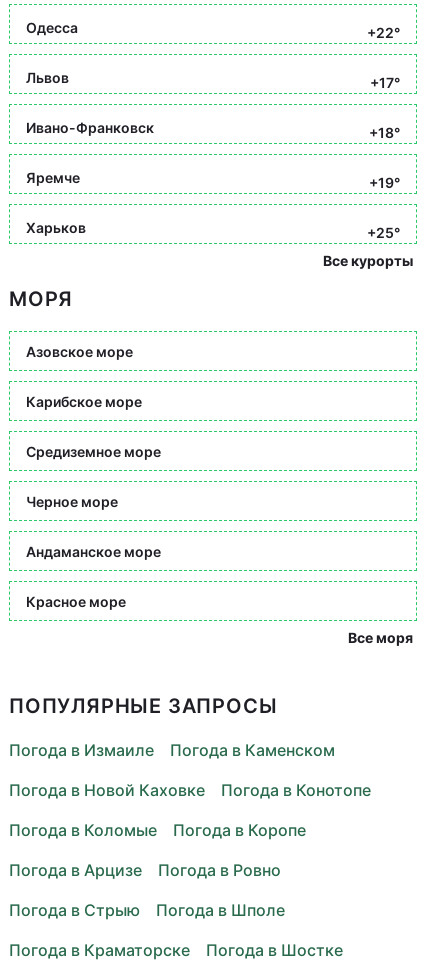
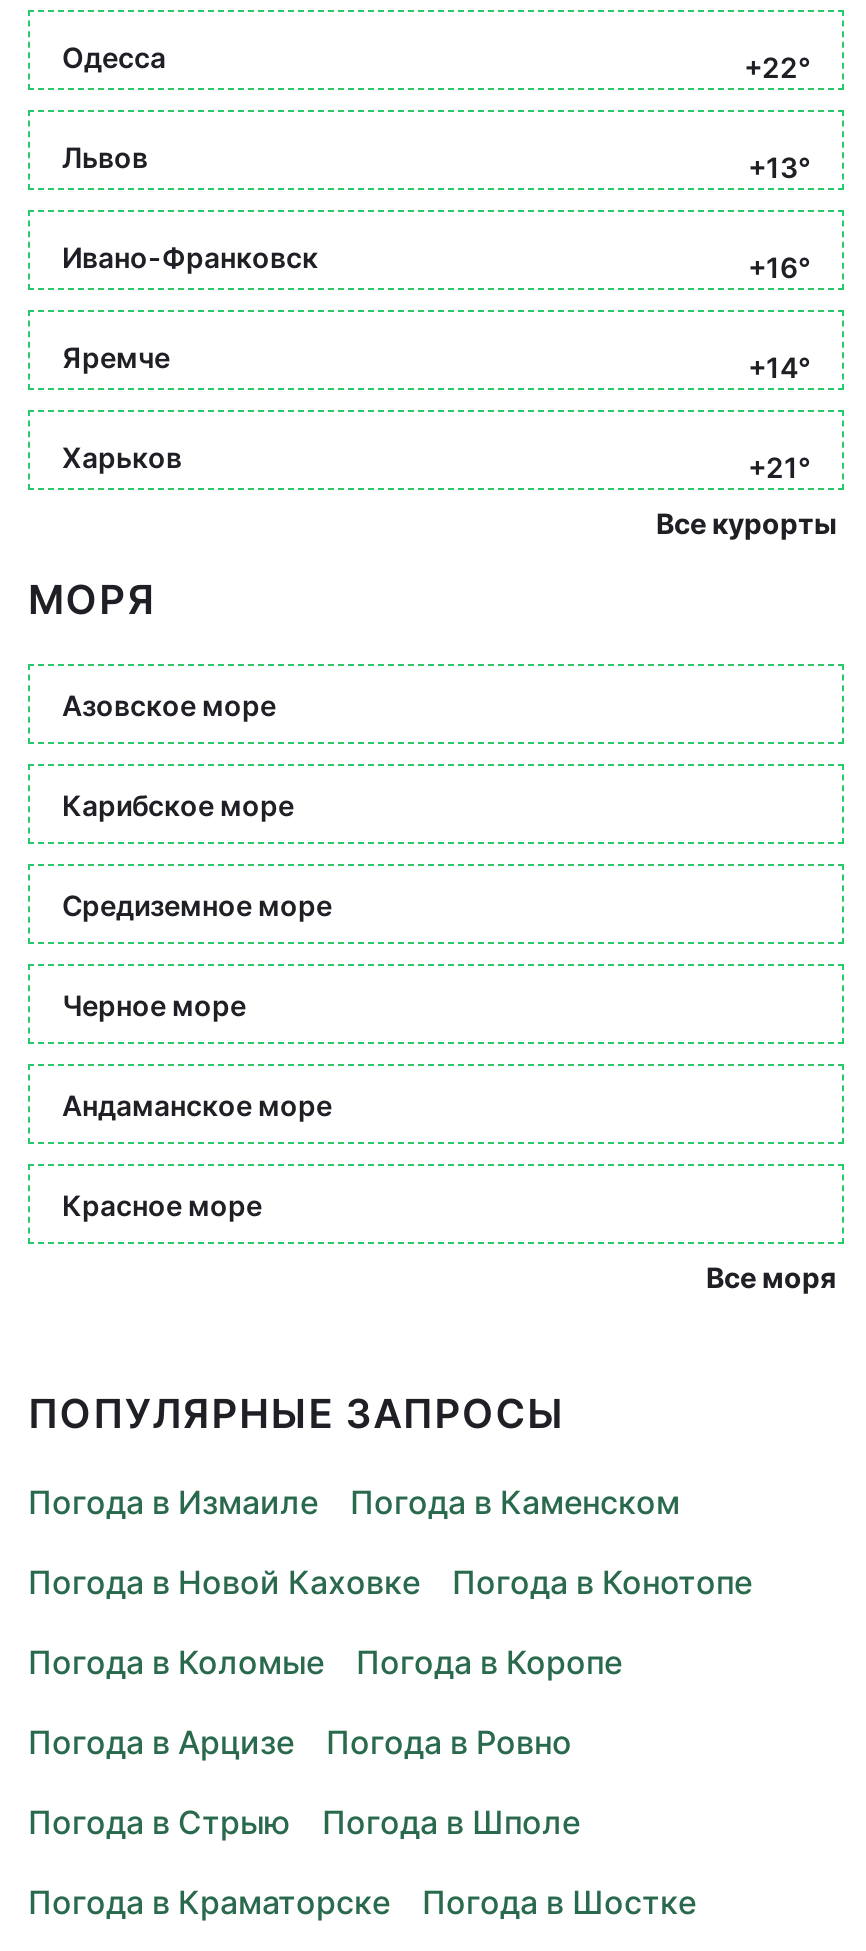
- +17°
+ +13°

- +18°
+ +16°

- +19°
+ +14°

- +25°
+ +21°
